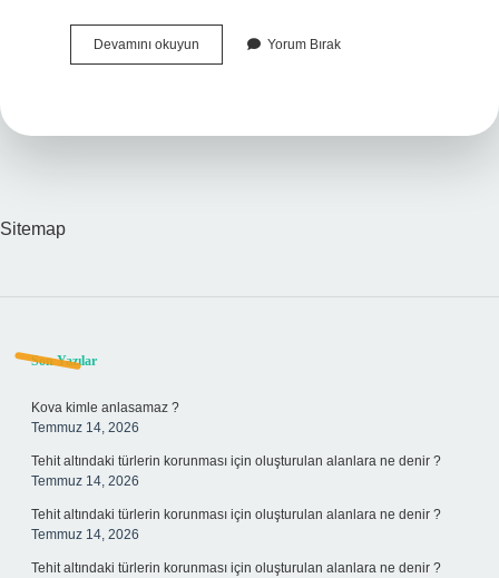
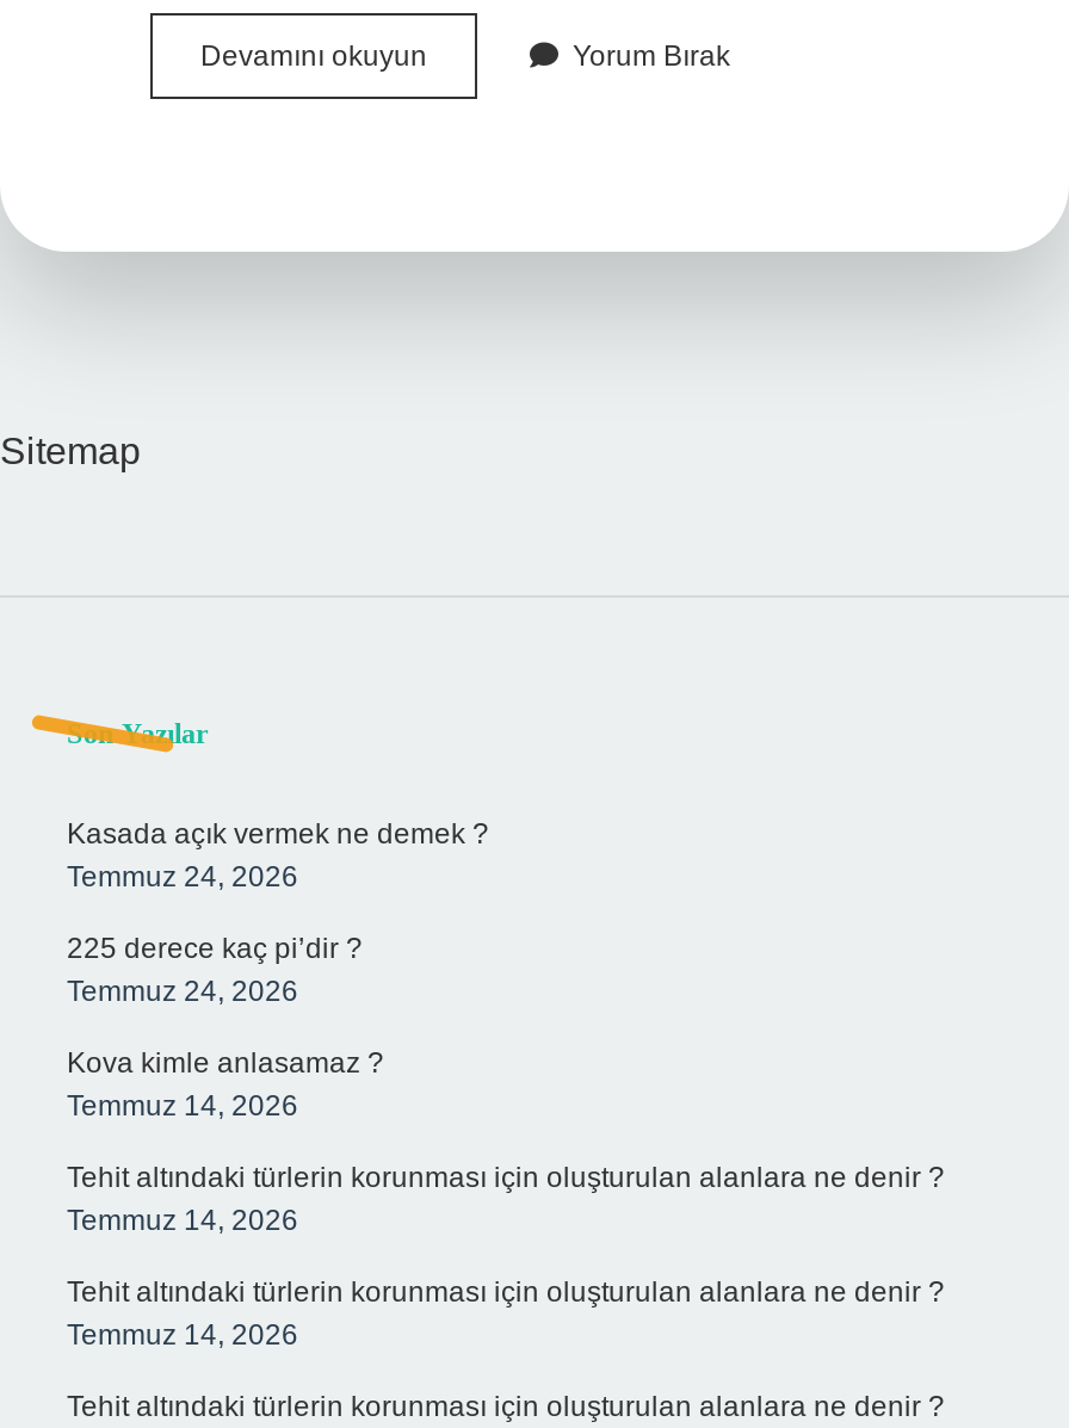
+ Kasada açık vermek ne demek ?
+ Temmuz 24, 2026
+ 225 derece kaç pi’dir ?
+ Temmuz 24, 2026
